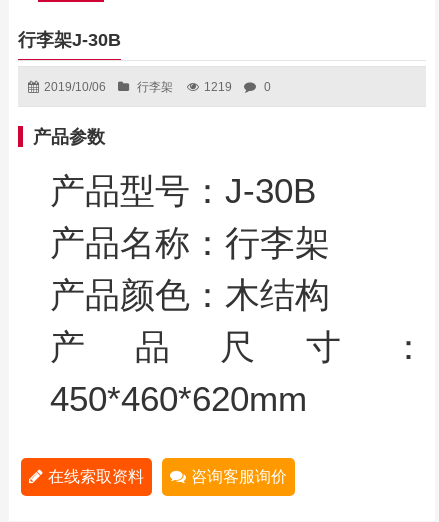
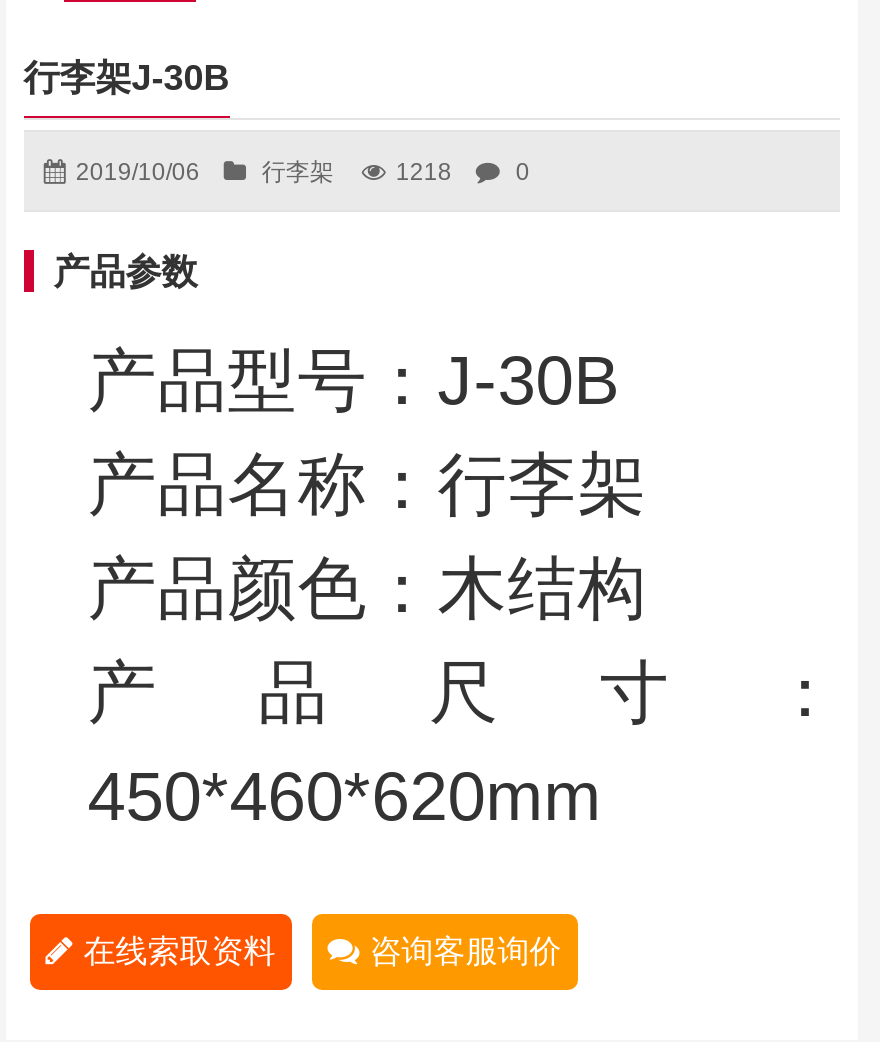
- 1219
+ 1218
